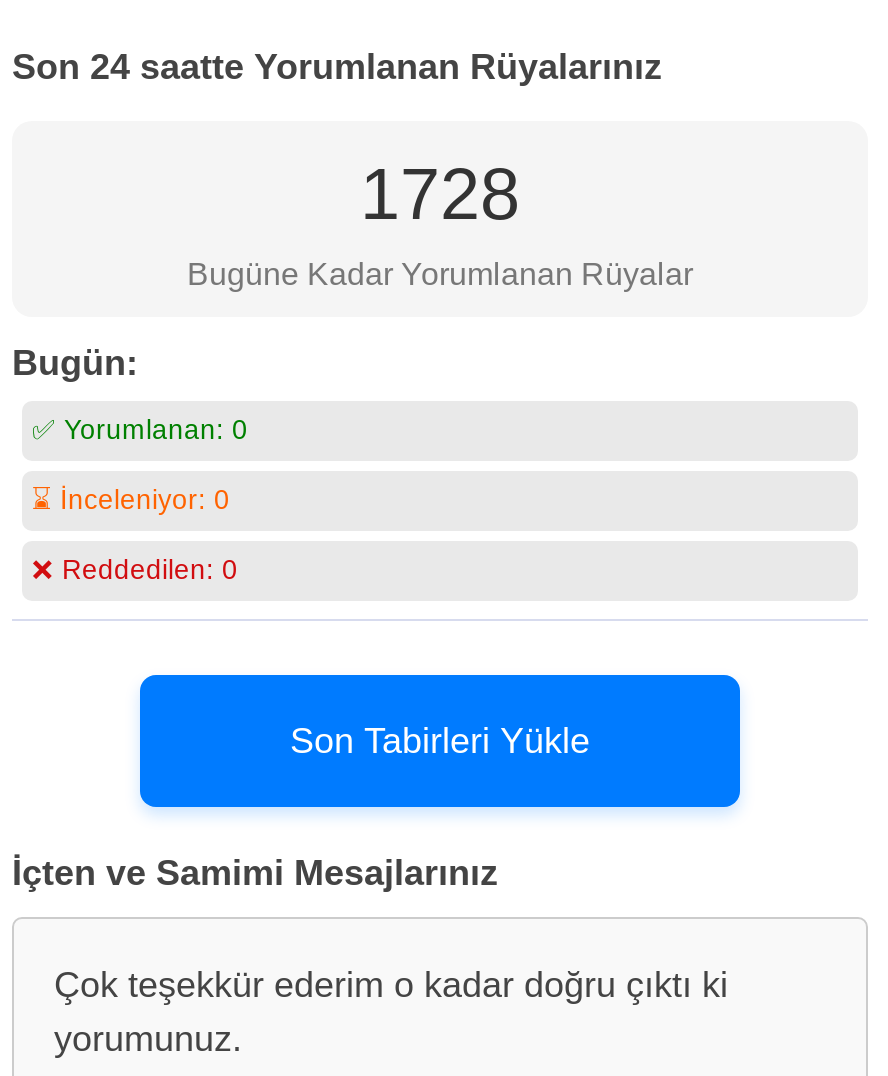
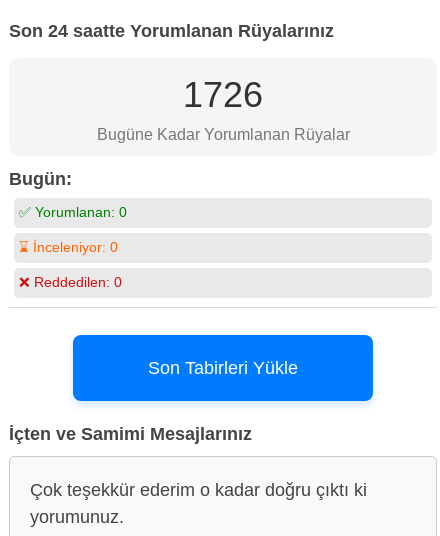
- 1728
+ 1726
